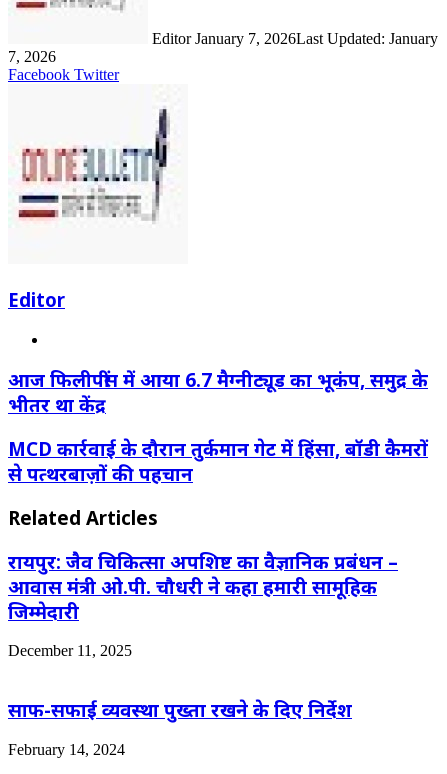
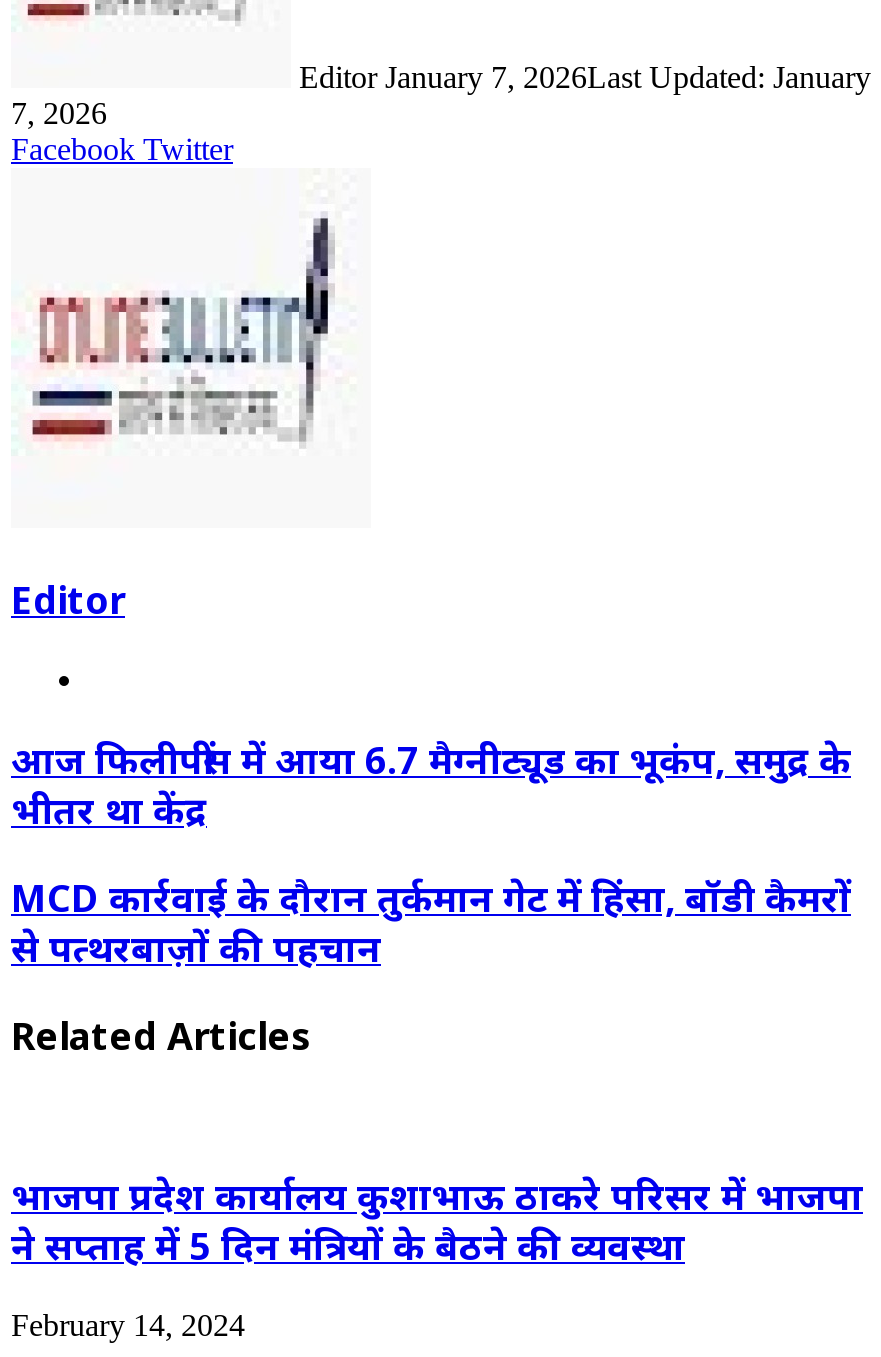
- रायपुर: जैव चिकित्सा अपशिष्ट का वैज्ञानिक प्रबंधन –
- आवास मंत्री ओ.पी. चौधरी ने कहा हमारी सामूहिक
- जिम्मेदारी
- December 11, 2025
- साफ-सफाई व्यवस्था पुख्ता रखने के दिए निर्देश
+ भाजपा प्रदेश कार्यालय कुशाभाऊ ठाकरे परिसर में भाजपा
+ ने सप्ताह में 5 दिन मंत्रियों के बैठने की व्यवस्था
